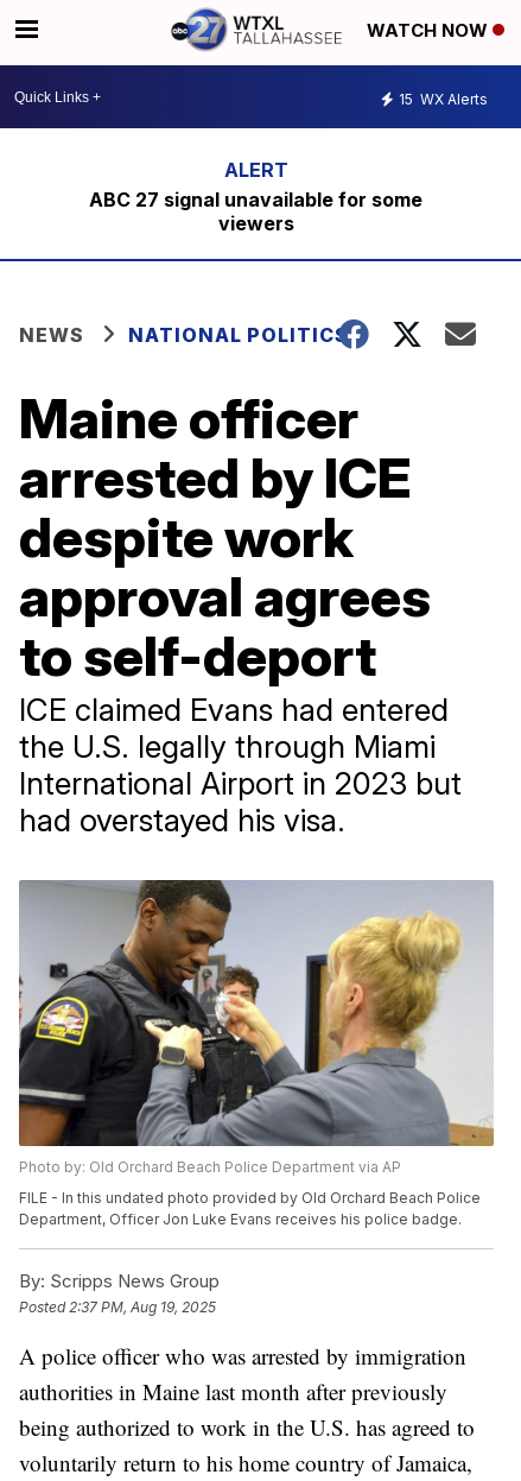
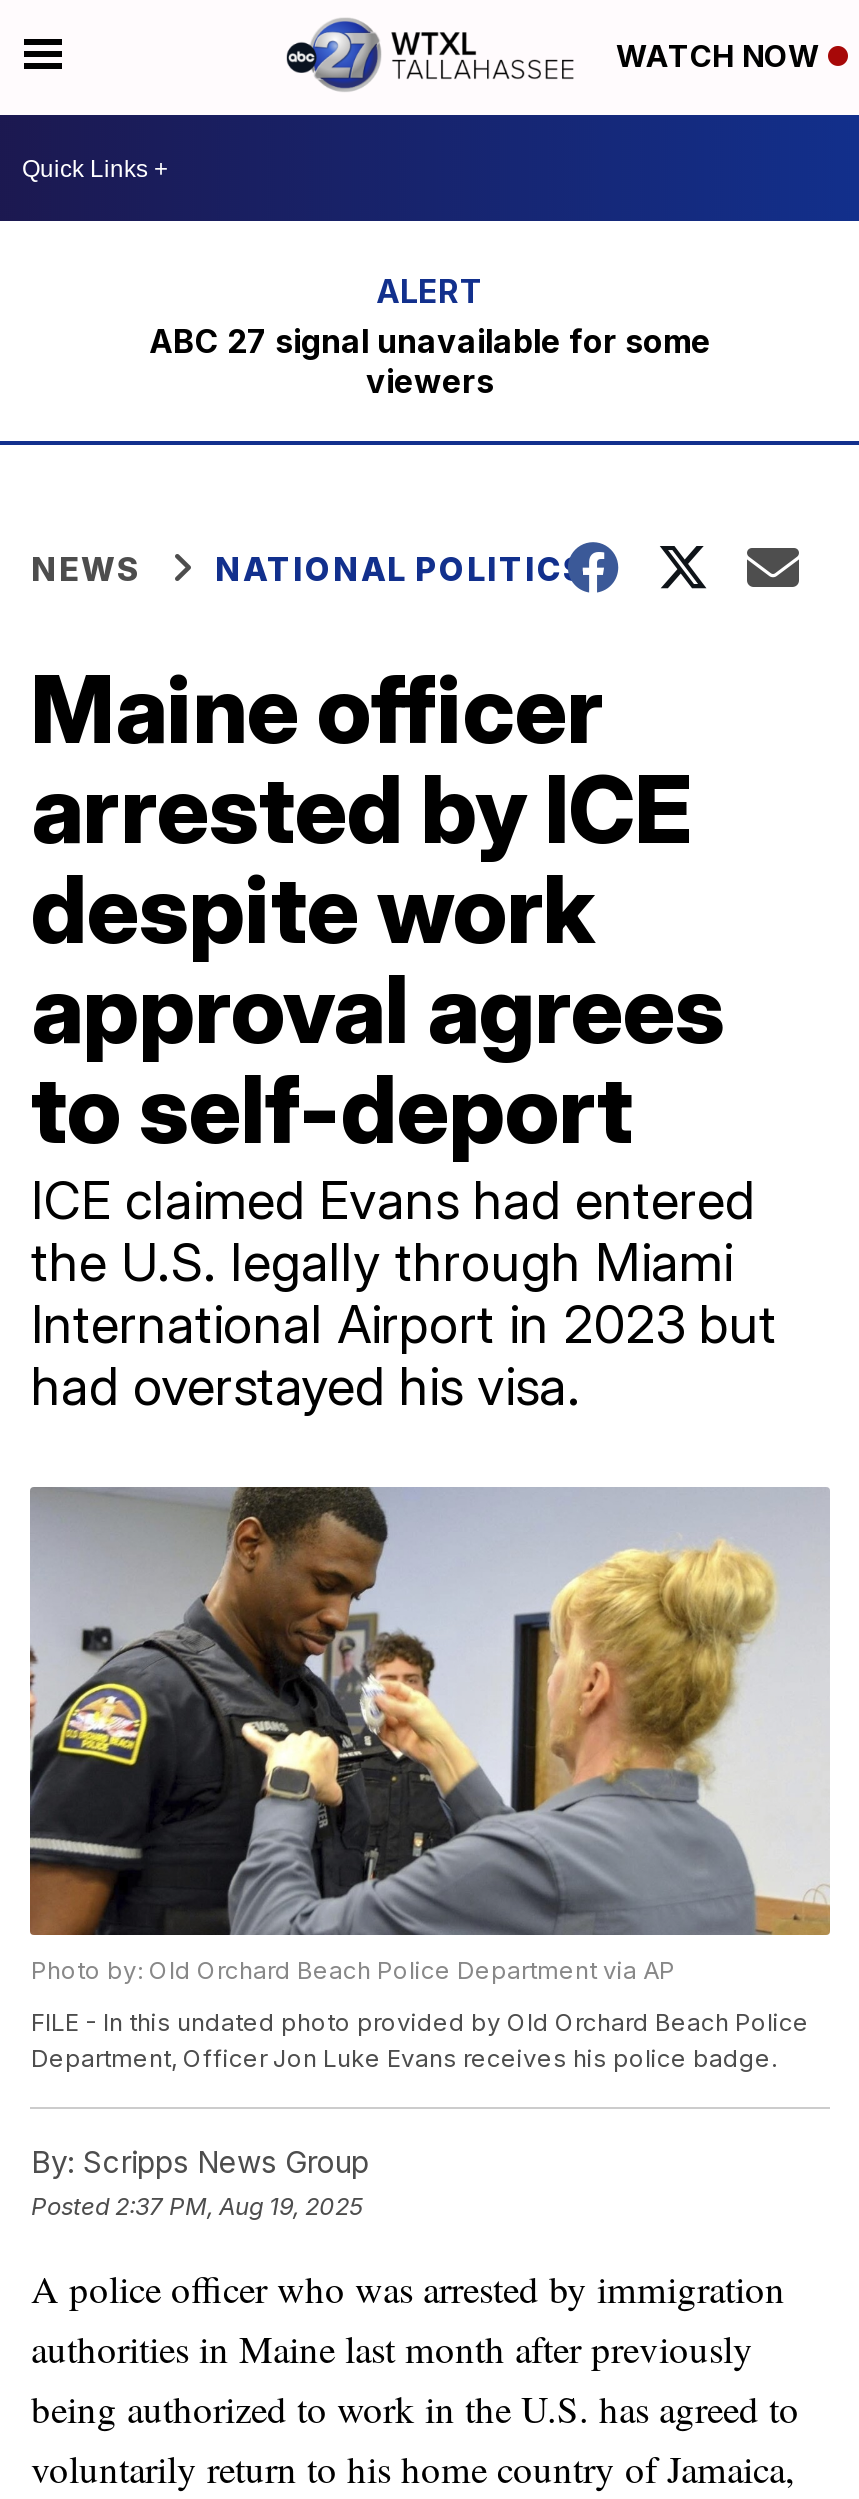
- 15 WX Alerts
